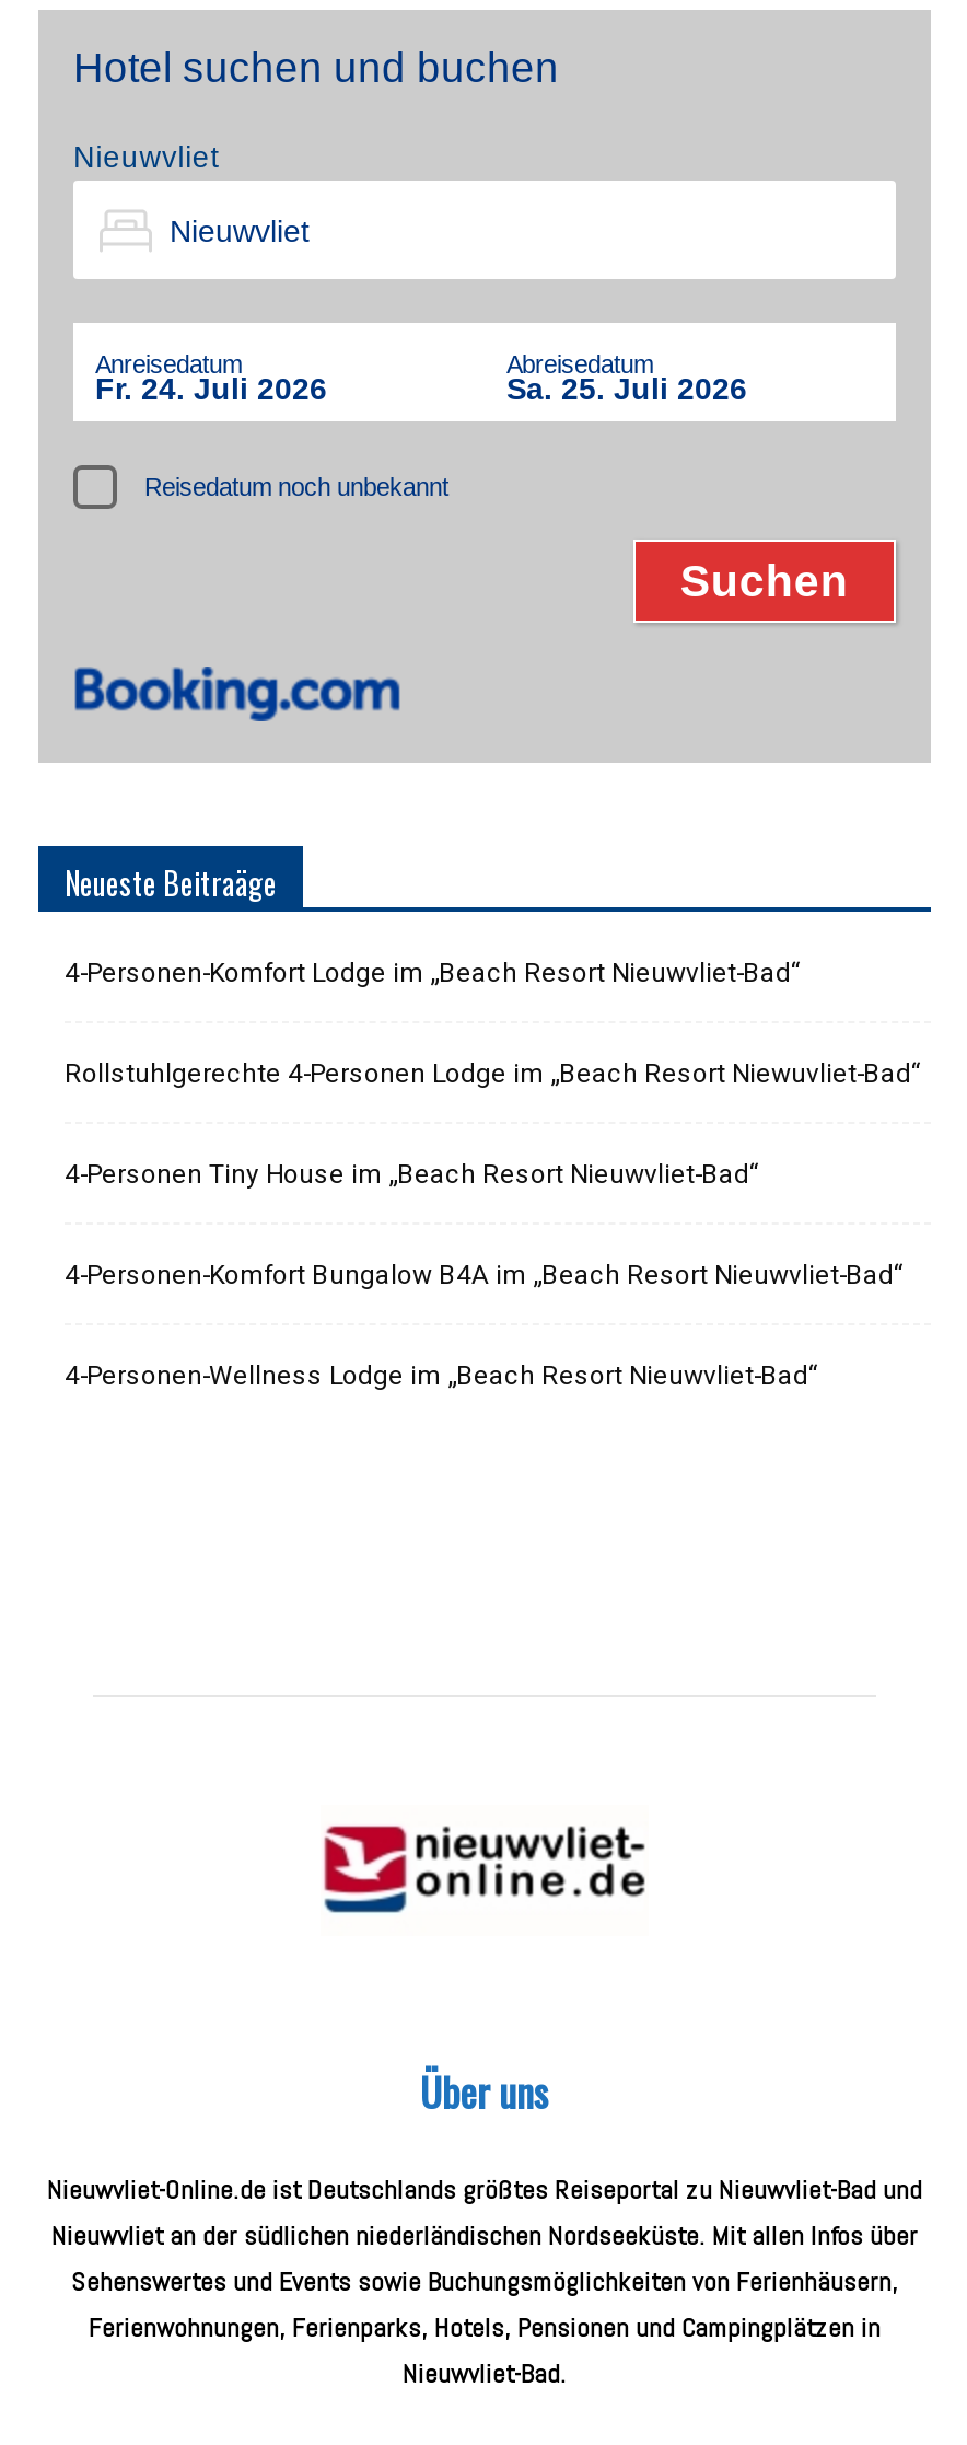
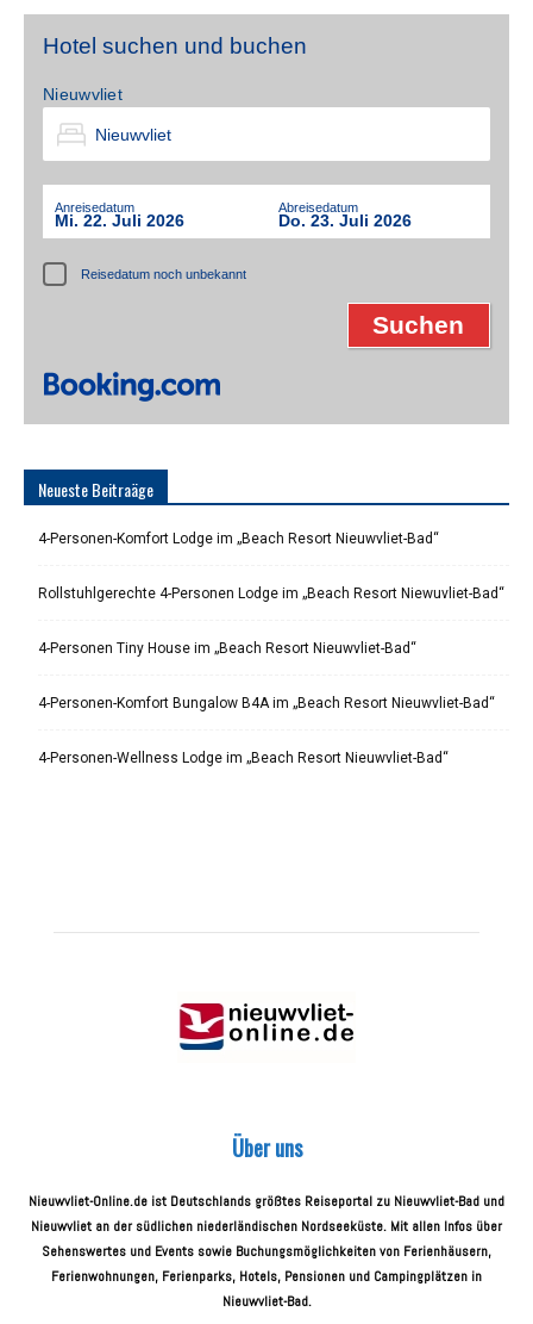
- Fr. 24. Juli 2026
+ Mi. 22. Juli 2026

- Sa. 25. Juli 2026
+ Do. 23. Juli 2026
